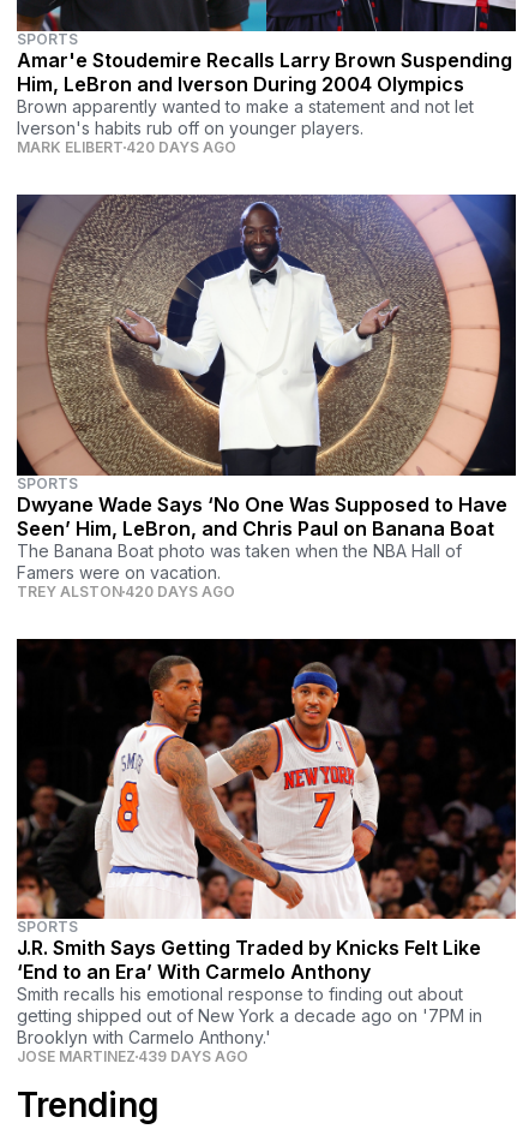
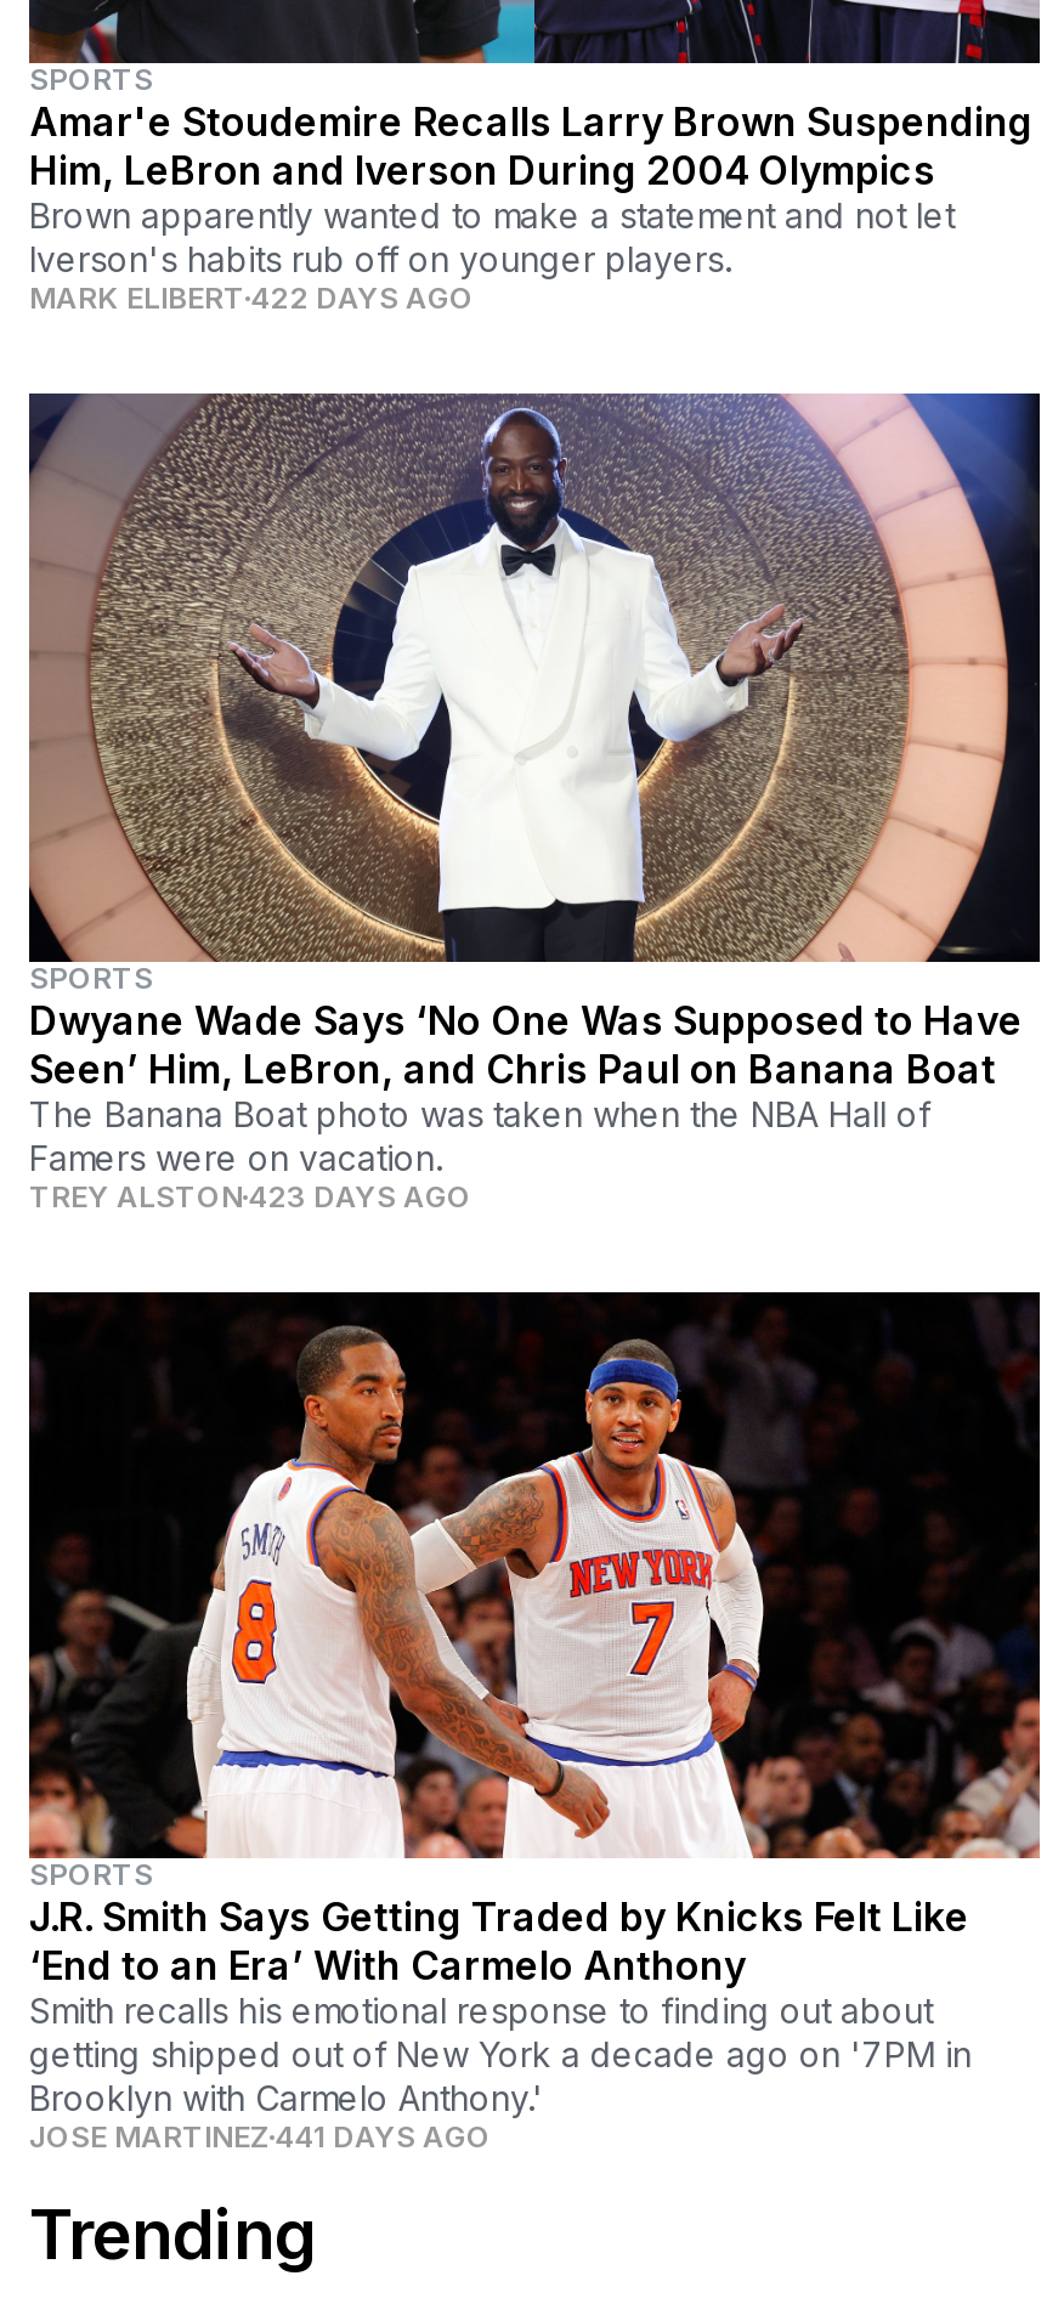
- MARK ELIBERT 420 DAYS AGO
+ MARK ELIBERT 422 DAYS AGO

- TREY ALSTON 420 DAYS AGO
+ TREY ALSTON 423 DAYS AGO

- JOSE MARTINEZ 439 DAYS AGO
+ JOSE MARTINEZ 441 DAYS AGO
